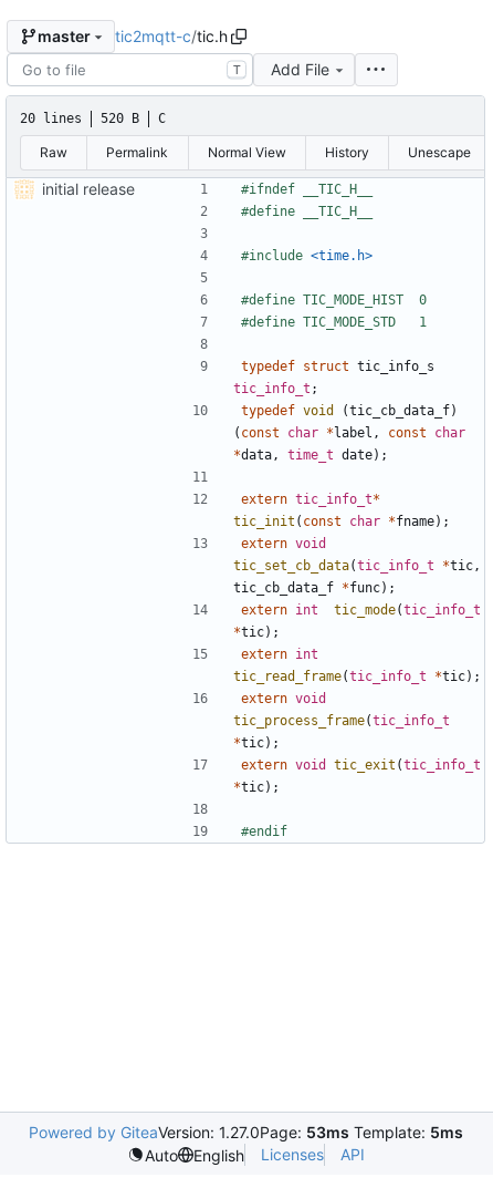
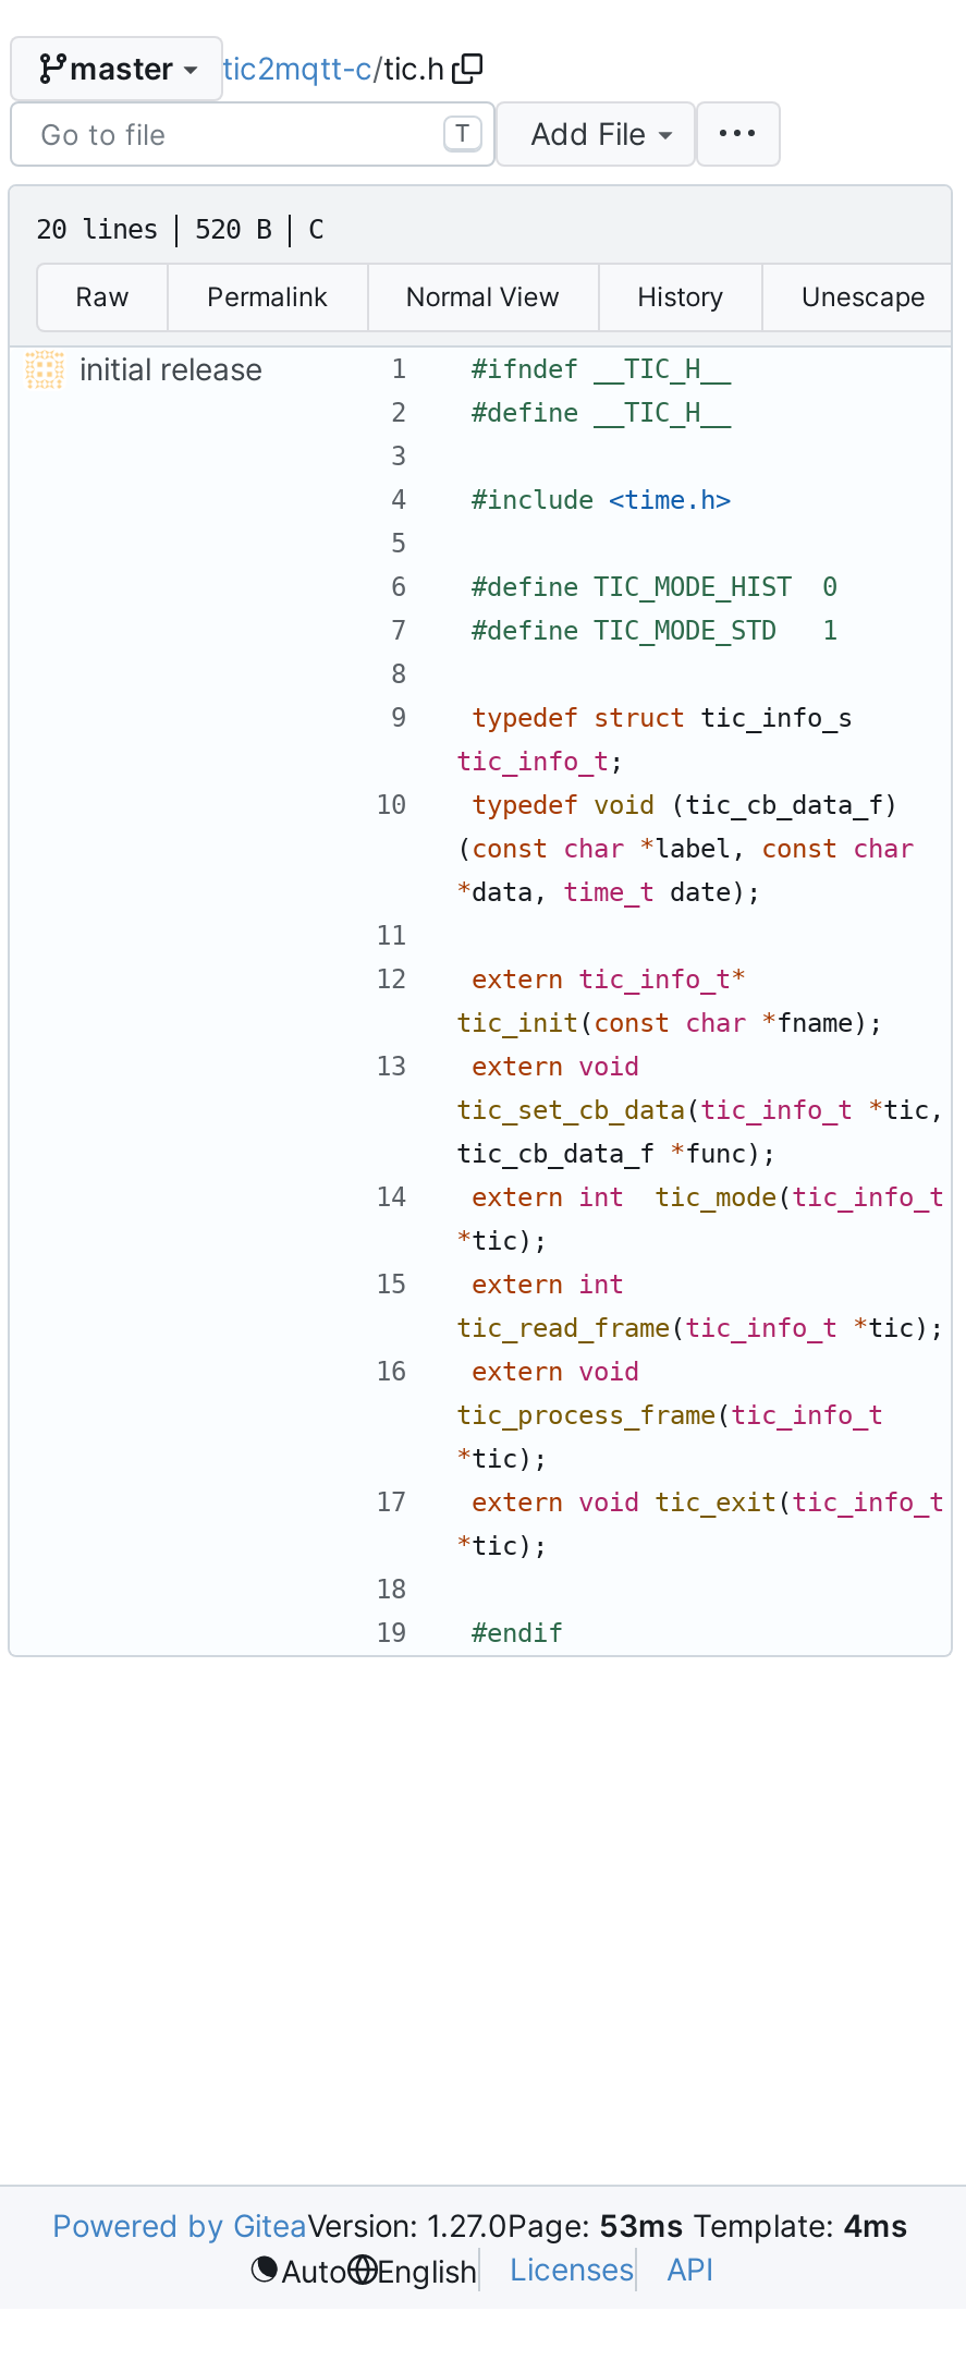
- Powered by GiteaVersion: 1.27.0Page: 53ms Template: 5ms
+ Powered by GiteaVersion: 1.27.0Page: 53ms Template: 4ms
